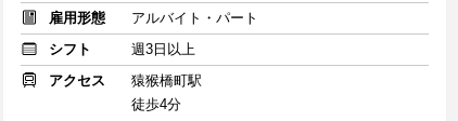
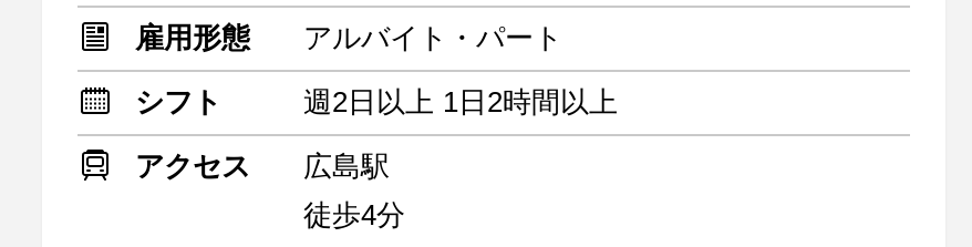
- 週3日以上
+ 週2日以上 1日2時間以上

- 猿猴橋町駅
+ 広島駅
